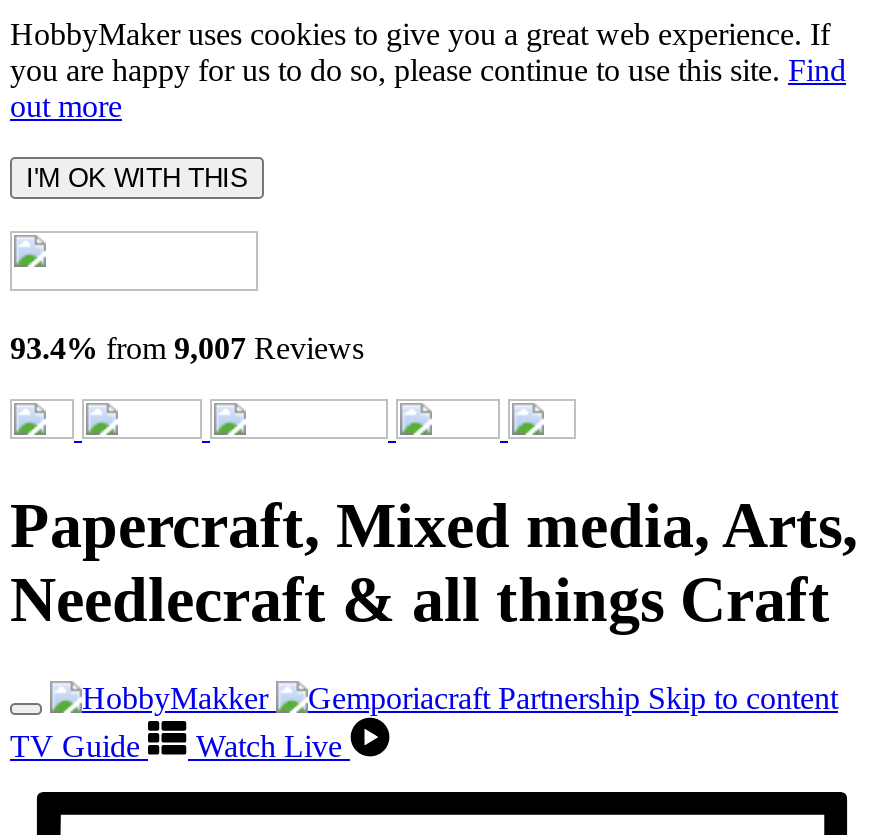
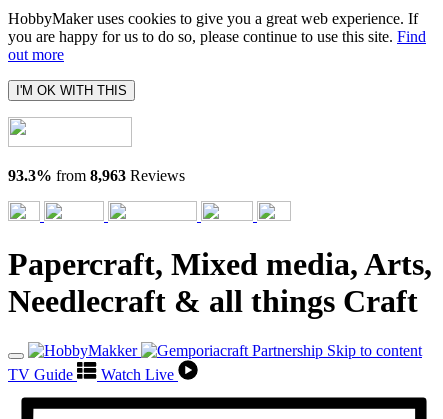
- 93.4% from 9,007 Reviews
+ 93.3% from 8,963 Reviews
